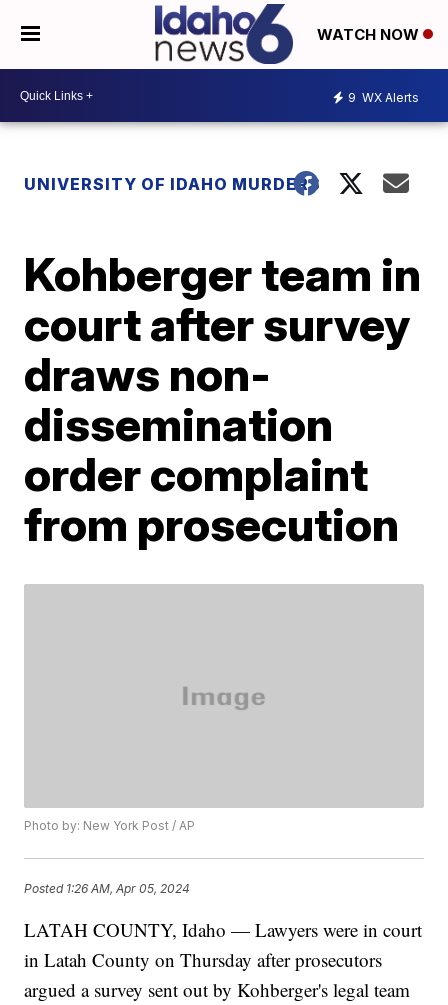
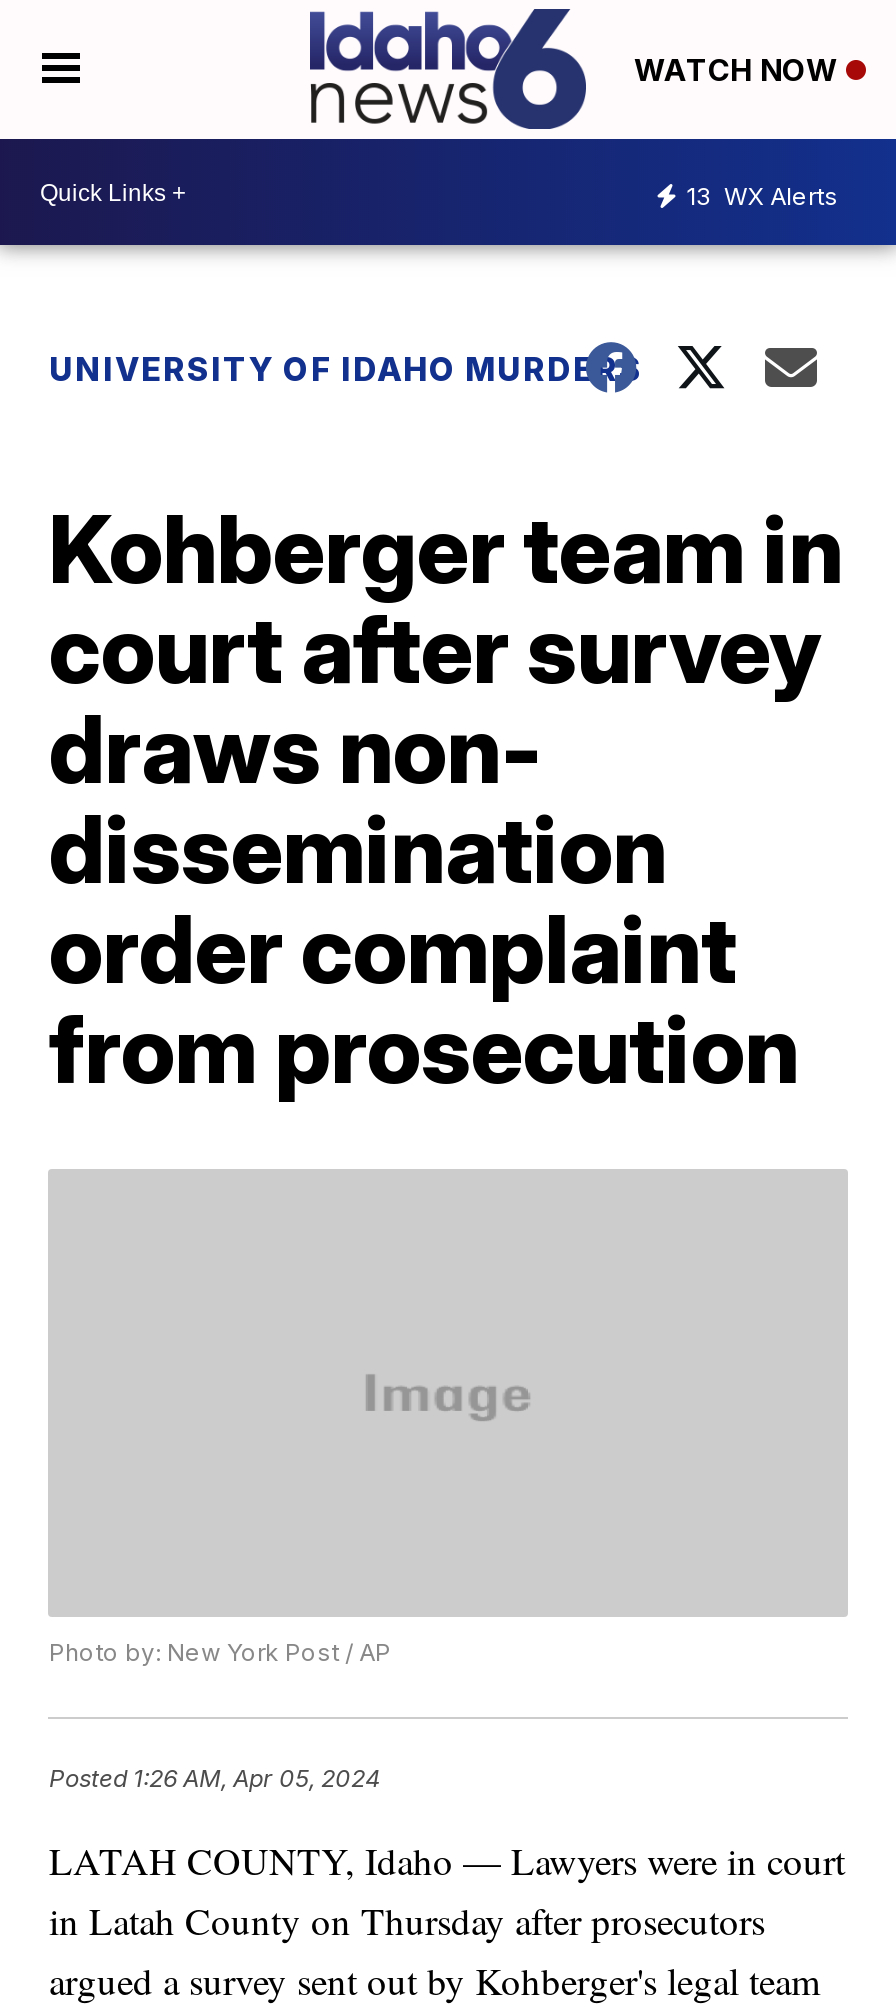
- 9 WX Alerts
+ 13 WX Alerts
